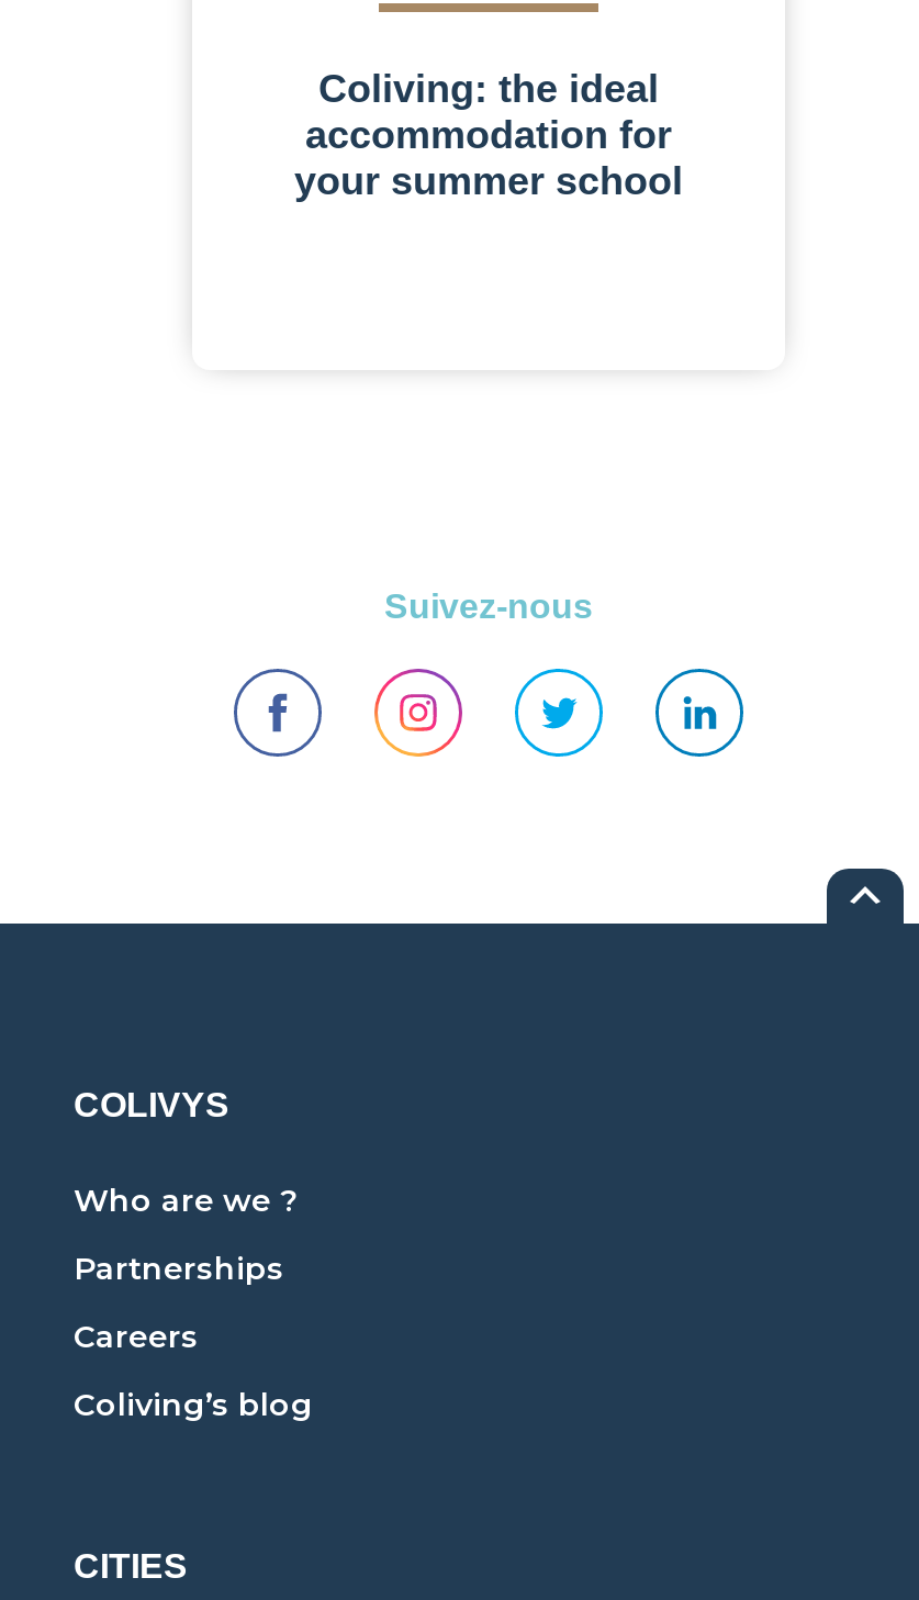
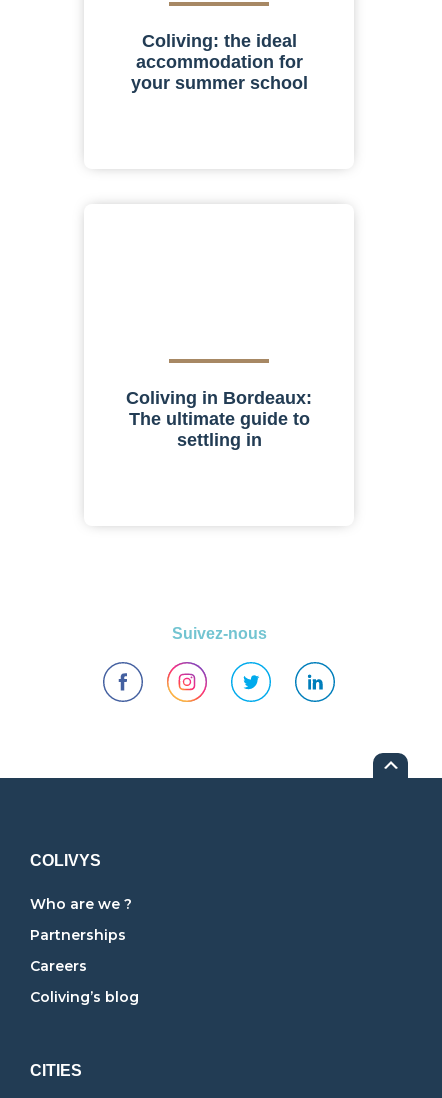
+ Coliving in Bordeaux:
+ The ultimate guide to
+ settling in
